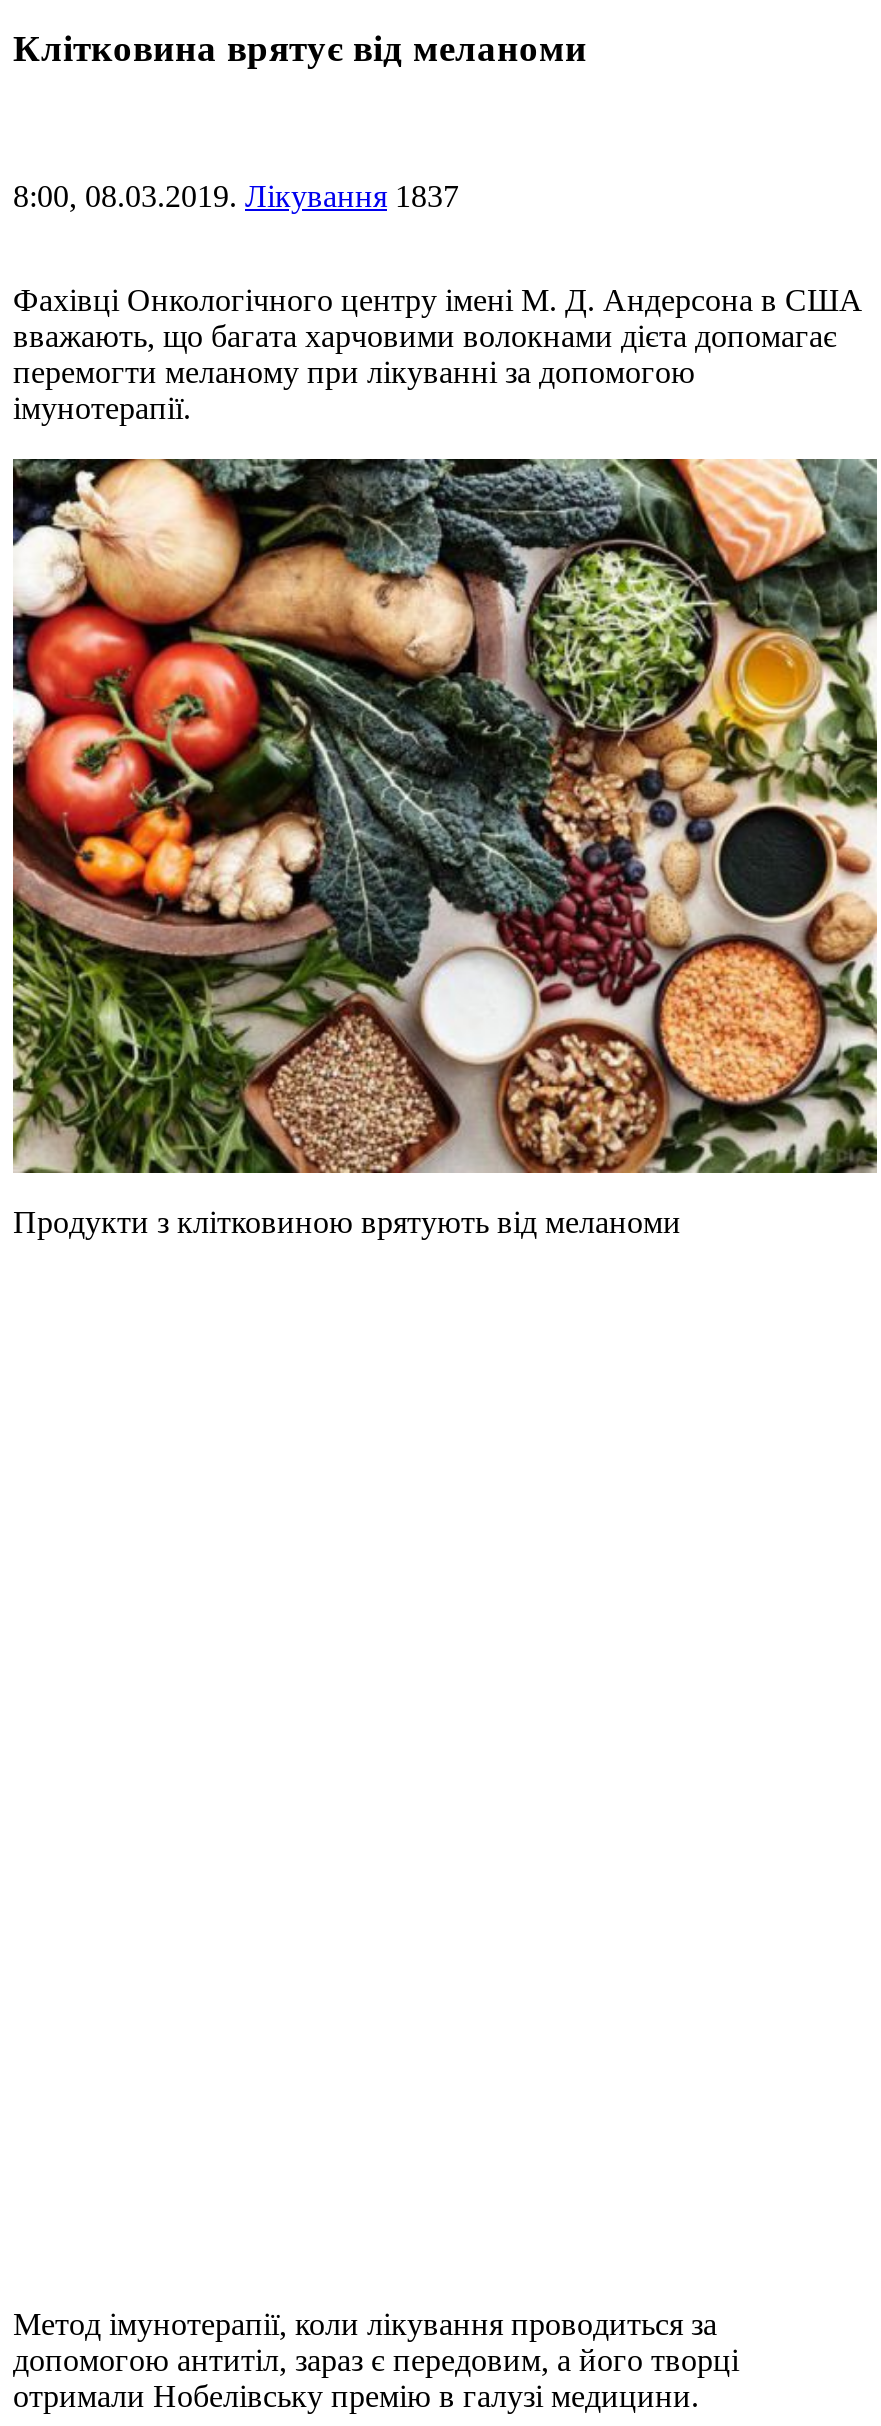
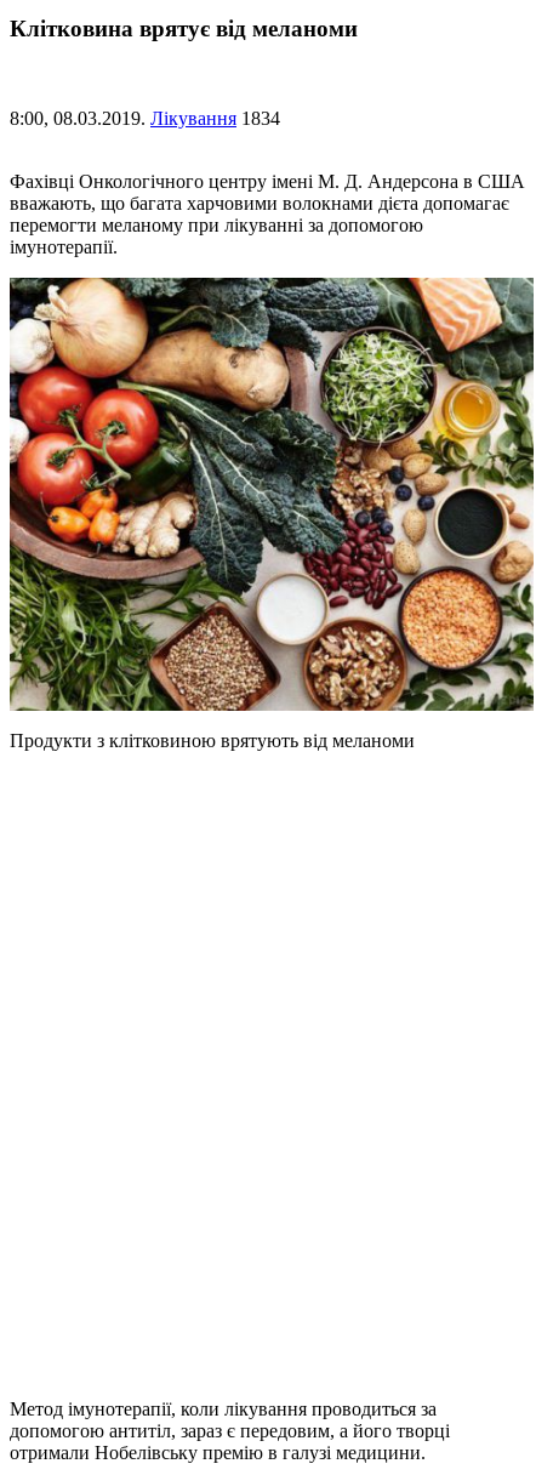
- 8:00, 08.03.2019. Лікування 1837
+ 8:00, 08.03.2019. Лікування 1834
